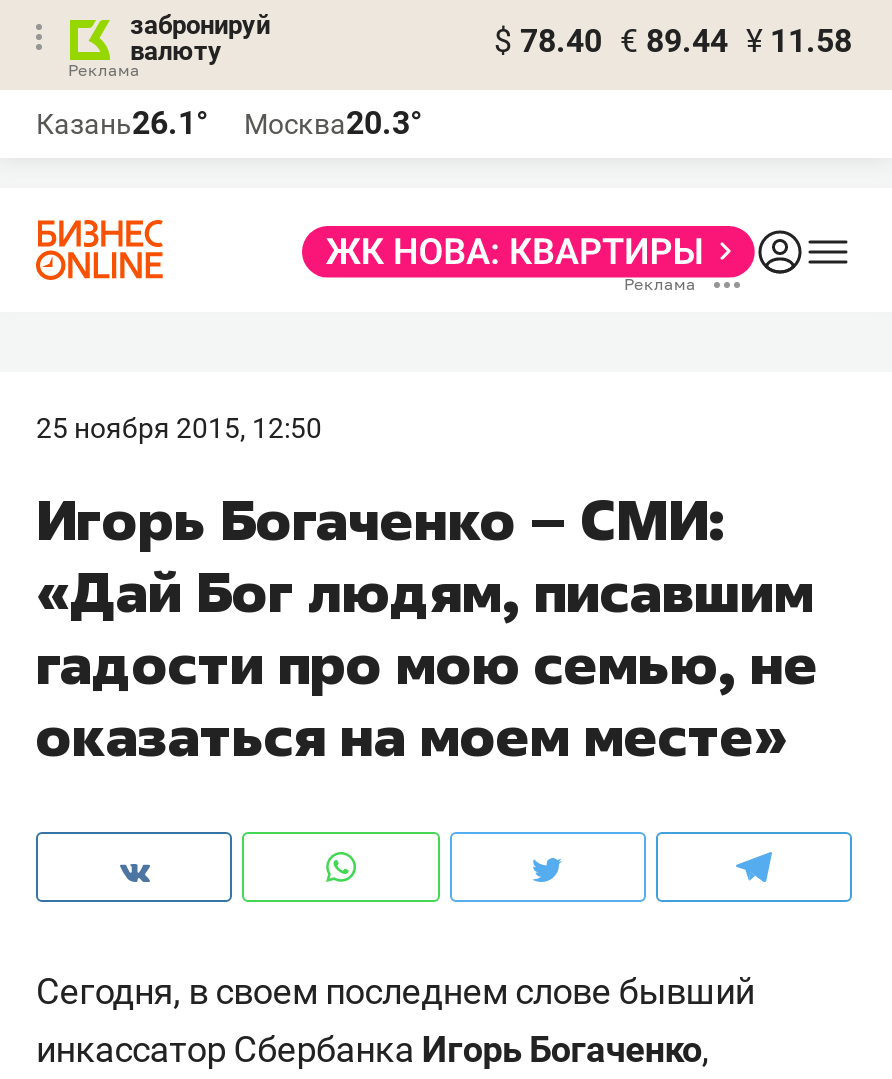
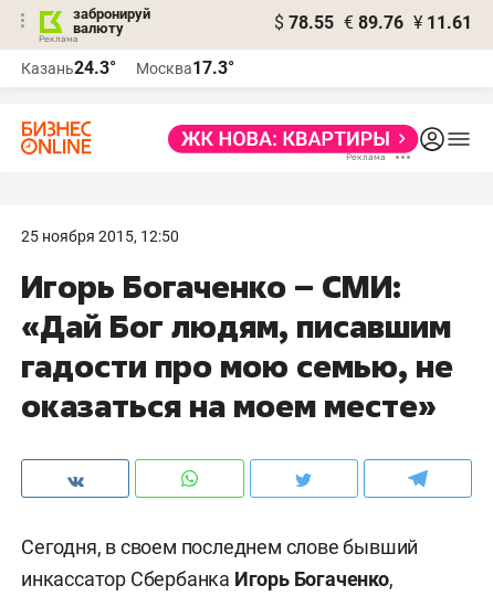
- $ 78.40 € 89.44 ¥ 11.58
+ $ 78.55 € 89.76 ¥ 11.61

- Казань26.1°
+ Казань24.3°

- Москва20.3°
+ Москва17.3°
